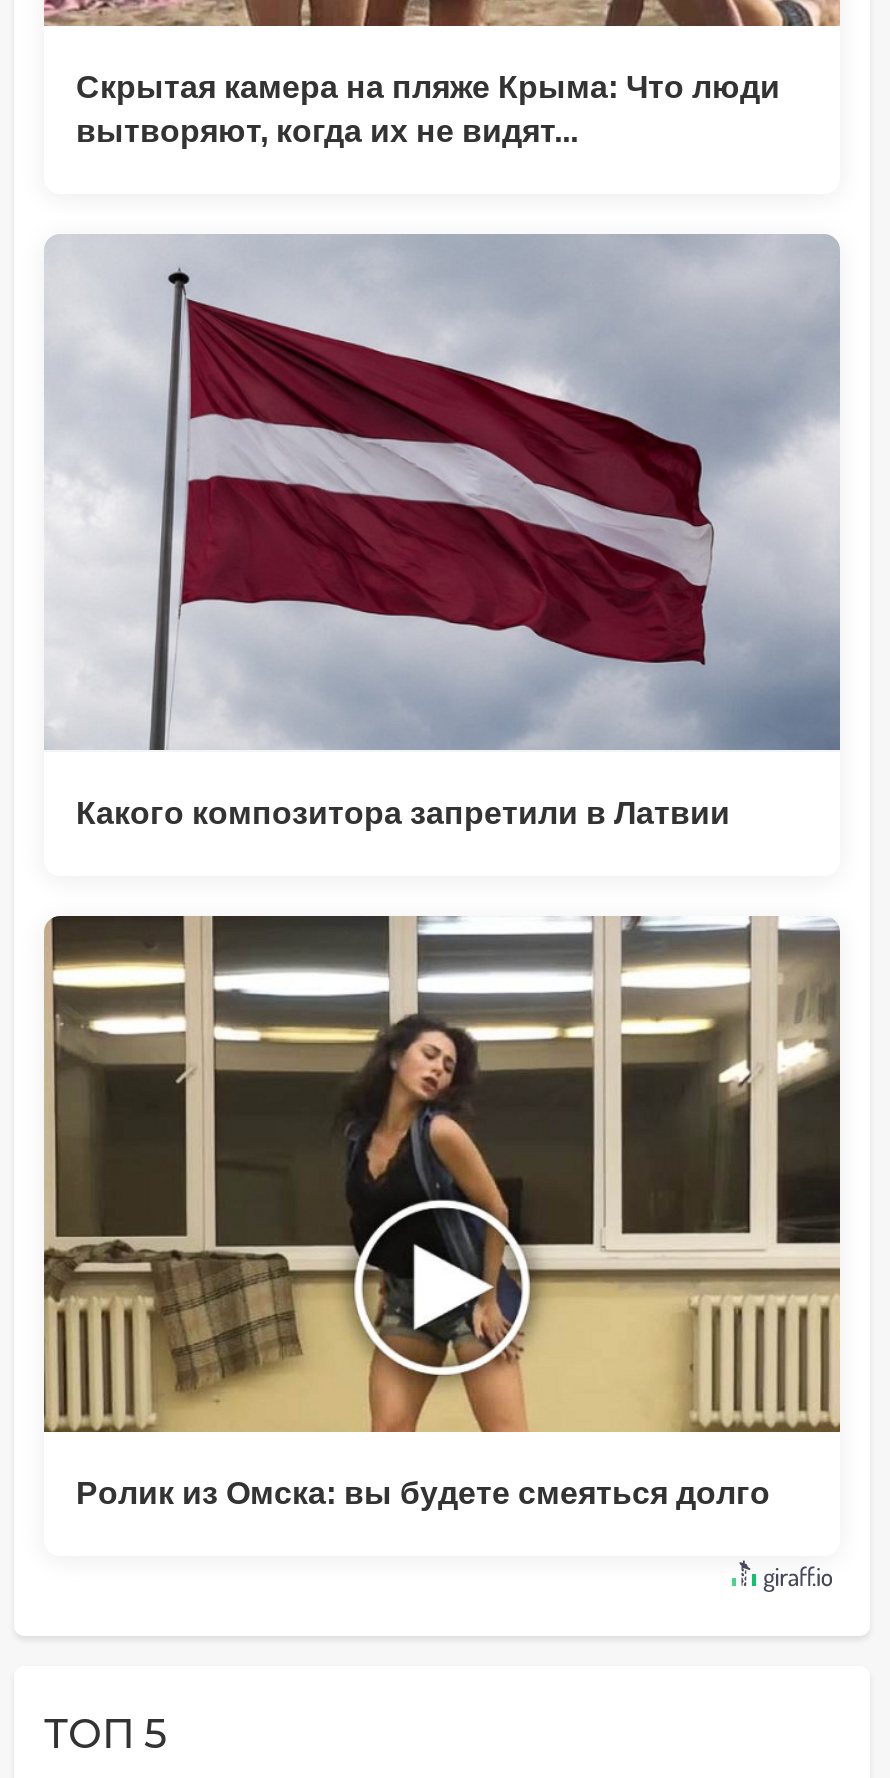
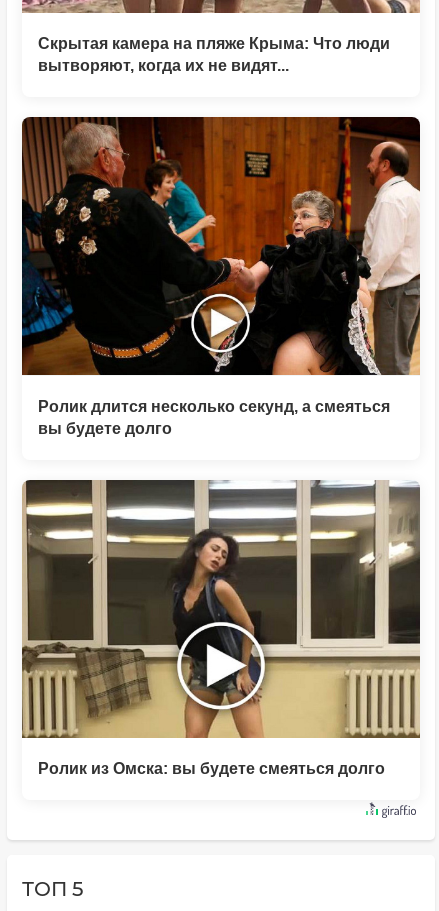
- [image]
- Какого композитора запретили в Латвии
+ [image]
+ Ролик длится несколько секунд, а смеяться
+ вы будете долго
